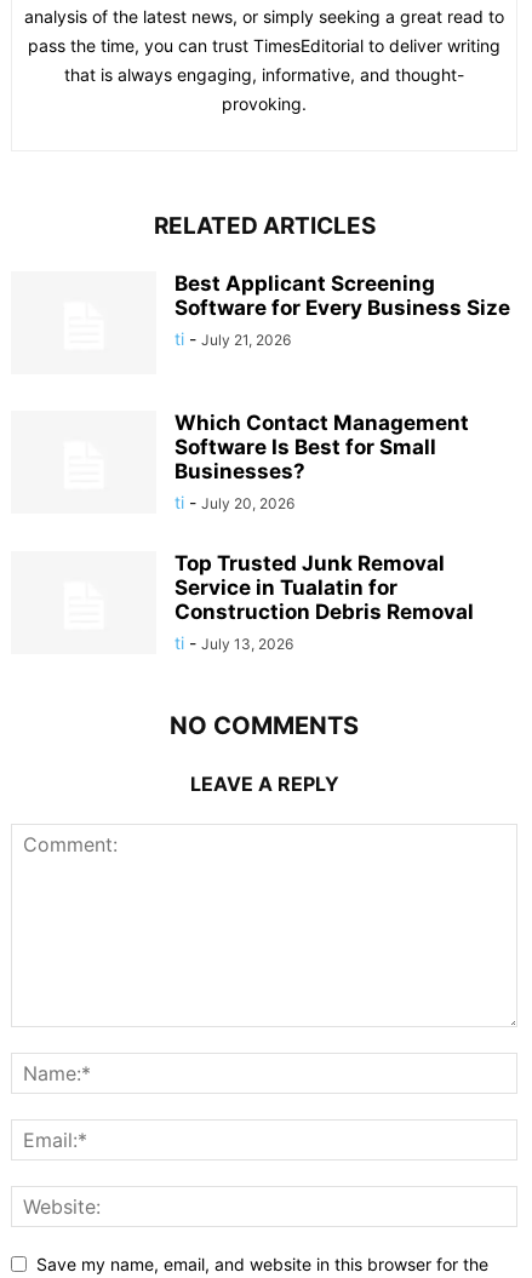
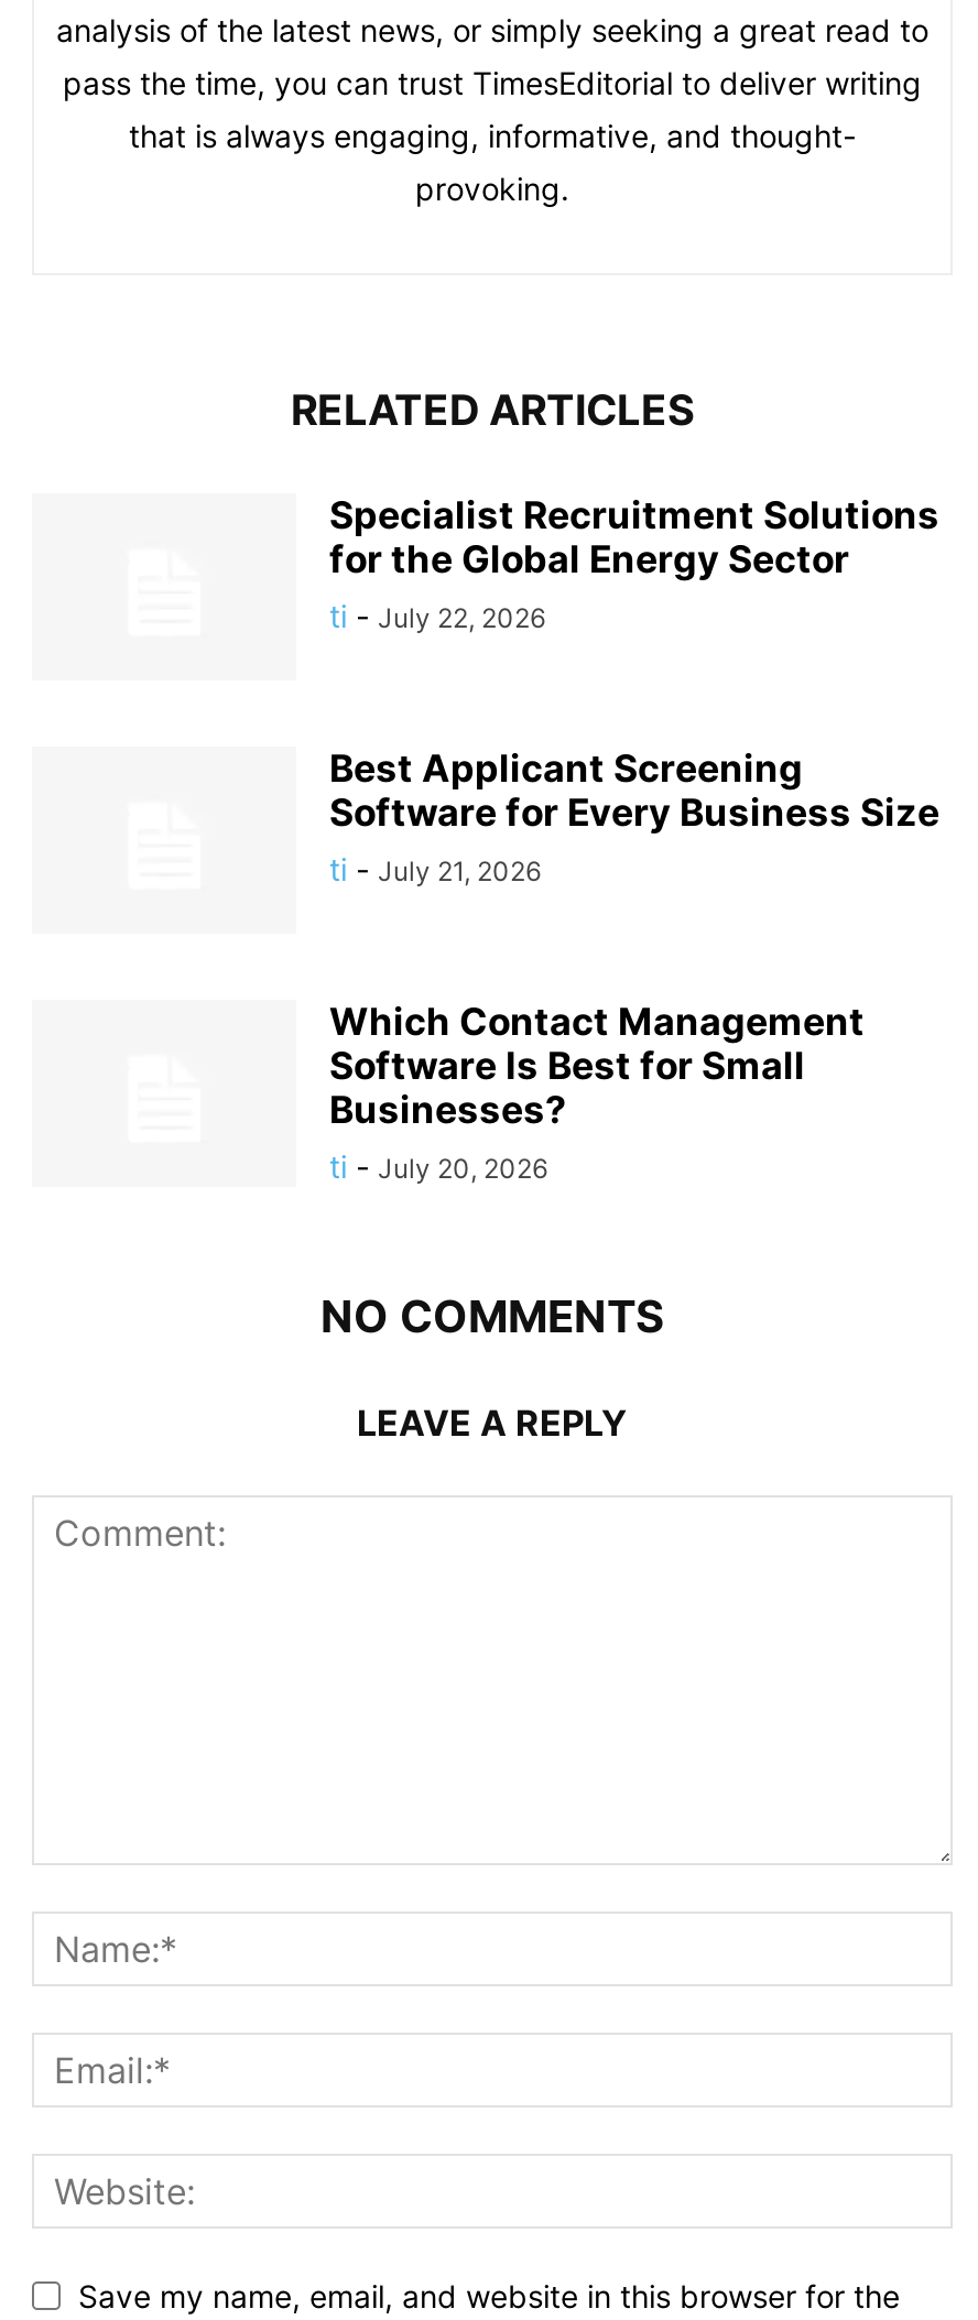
+ Specialist Recruitment Solutions
+ for the Global Energy Sector
+ ti - July 22, 2026

moved down: Best Applicant Screening | Software for Every Business Size | ti - July 21, 2026 | Which Contact Management | Software Is Best for Small | Businesses? | ti - July 20, 2026

- Top Trusted Junk Removal
- Service in Tualatin for
- Construction Debris Removal
- ti - July 13, 2026
